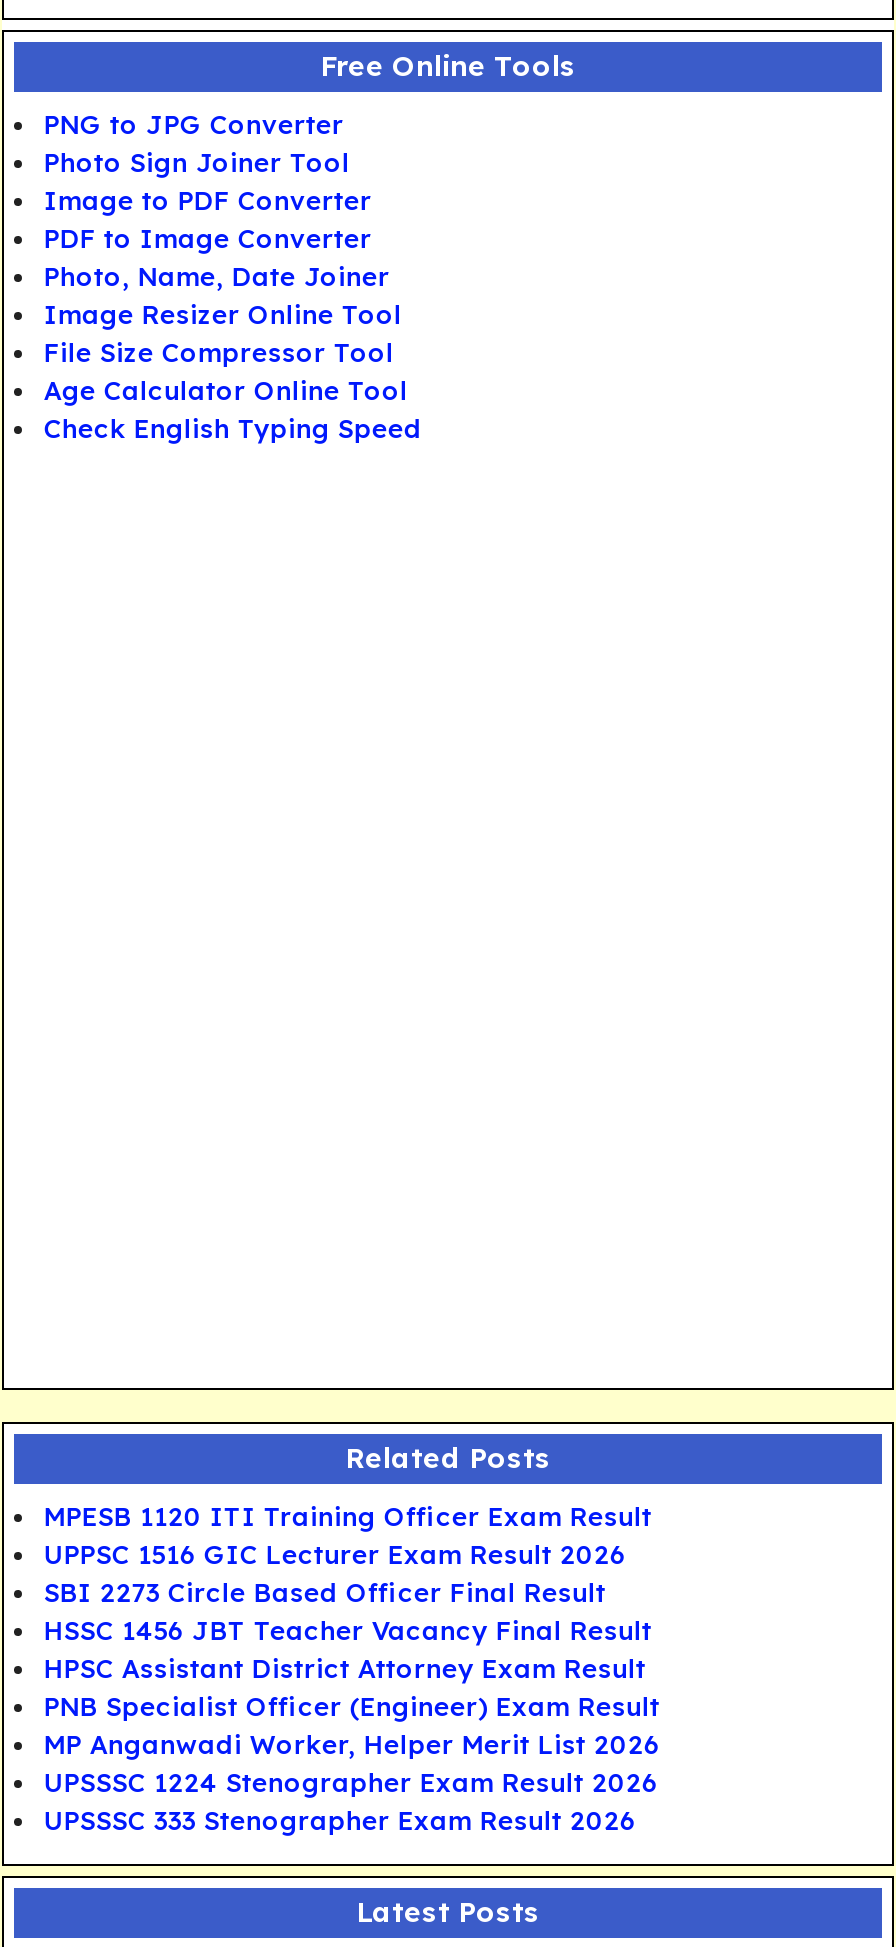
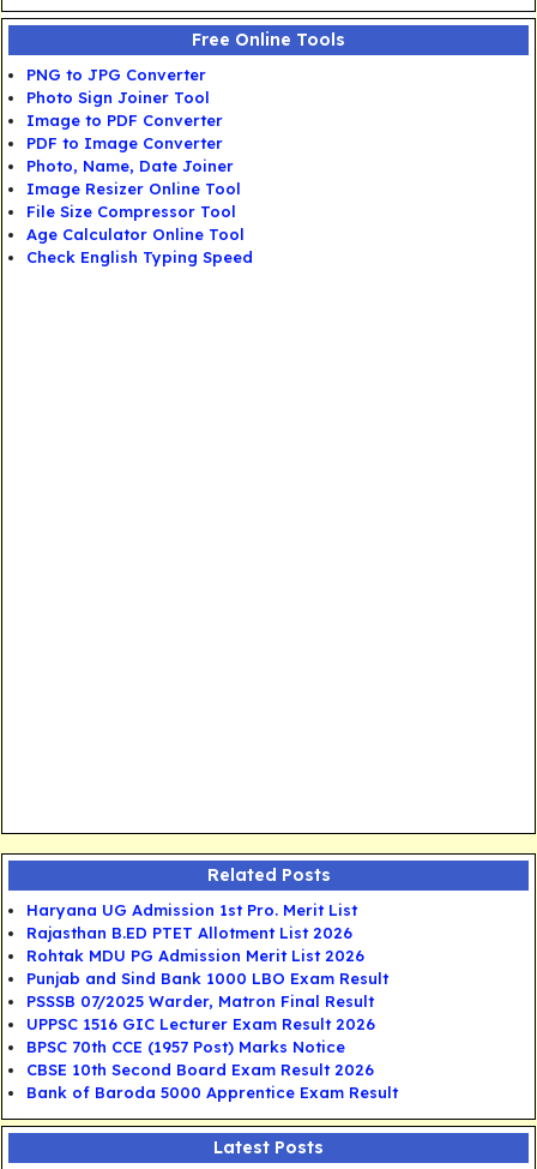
- MPESB 1120 ITI Training Officer Exam Result
+ Haryana UG Admission 1st Pro. Merit List
+ Rajasthan B.ED PTET Allotment List 2026
+ Rohtak MDU PG Admission Merit List 2026
+ Punjab and Sind Bank 1000 LBO Exam Result
+ PSSSB 07/2025 Warder, Matron Final Result

moved down: UPPSC 1516 GIC Lecturer Exam Result 2026

- SBI 2273 Circle Based Officer Final Result
- HSSC 1456 JBT Teacher Vacancy Final Result
- HPSC Assistant District Attorney Exam Result
- PNB Specialist Officer (Engineer) Exam Result
- MP Anganwadi Worker, Helper Merit List 2026
- UPSSSC 1224 Stenographer Exam Result 2026
- UPSSSC 333 Stenographer Exam Result 2026
+ BPSC 70th CCE (1957 Post) Marks Notice
+ CBSE 10th Second Board Exam Result 2026
+ Bank of Baroda 5000 Apprentice Exam Result
